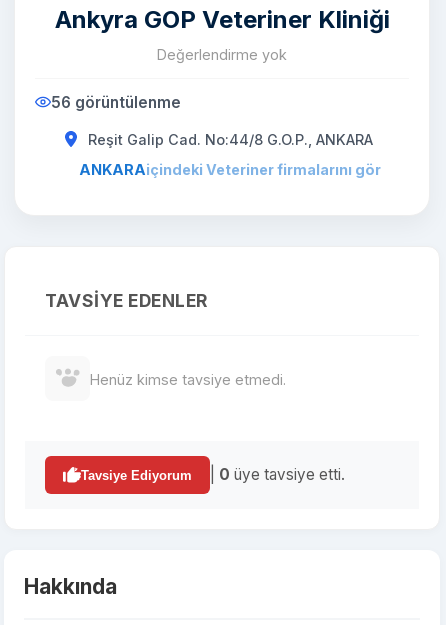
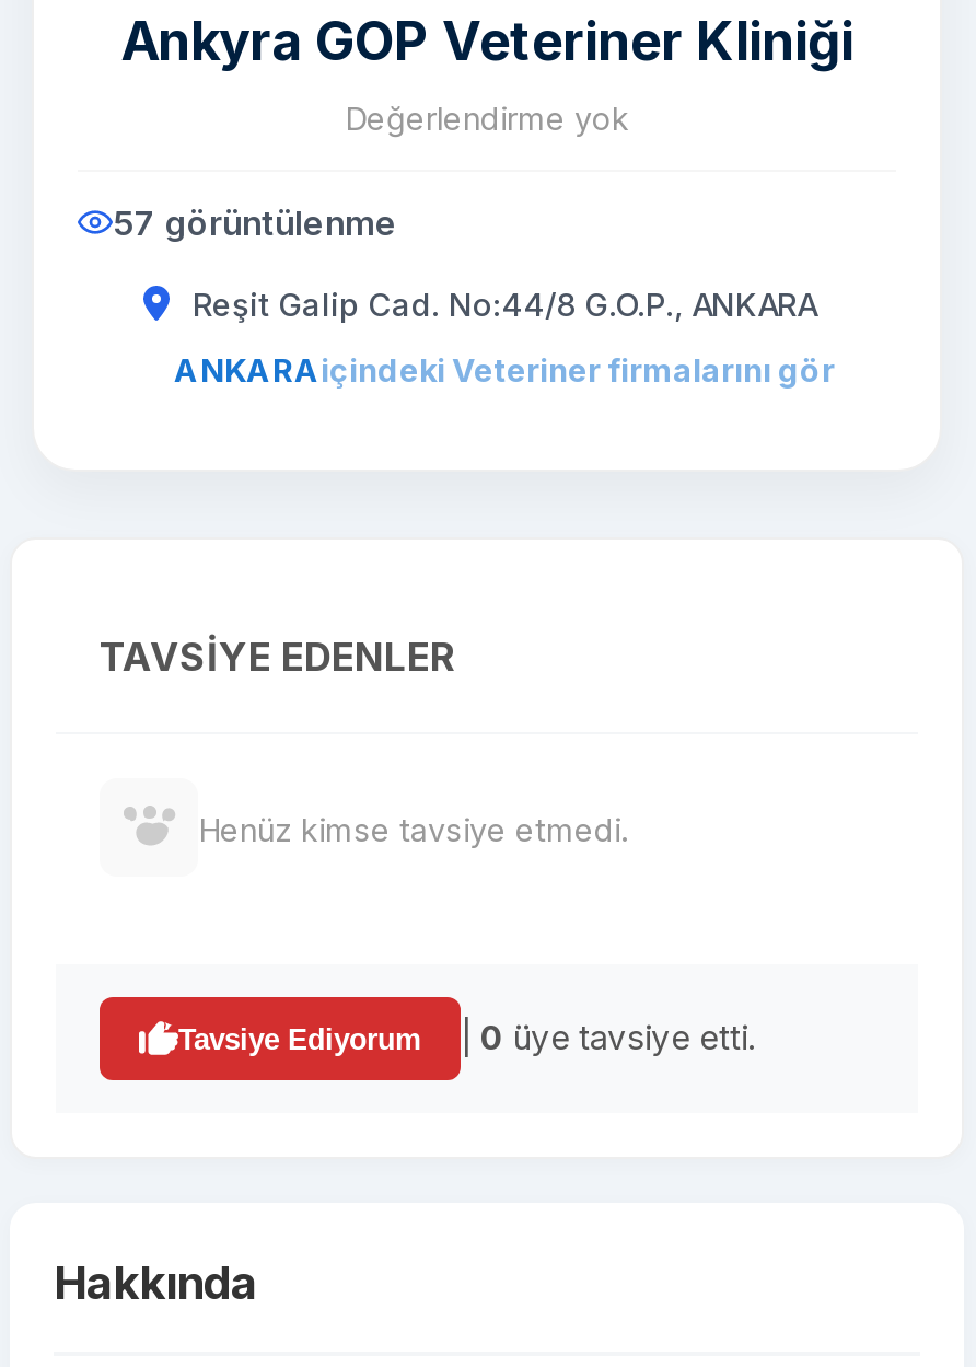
- 56 görüntülenme
+ 57 görüntülenme
